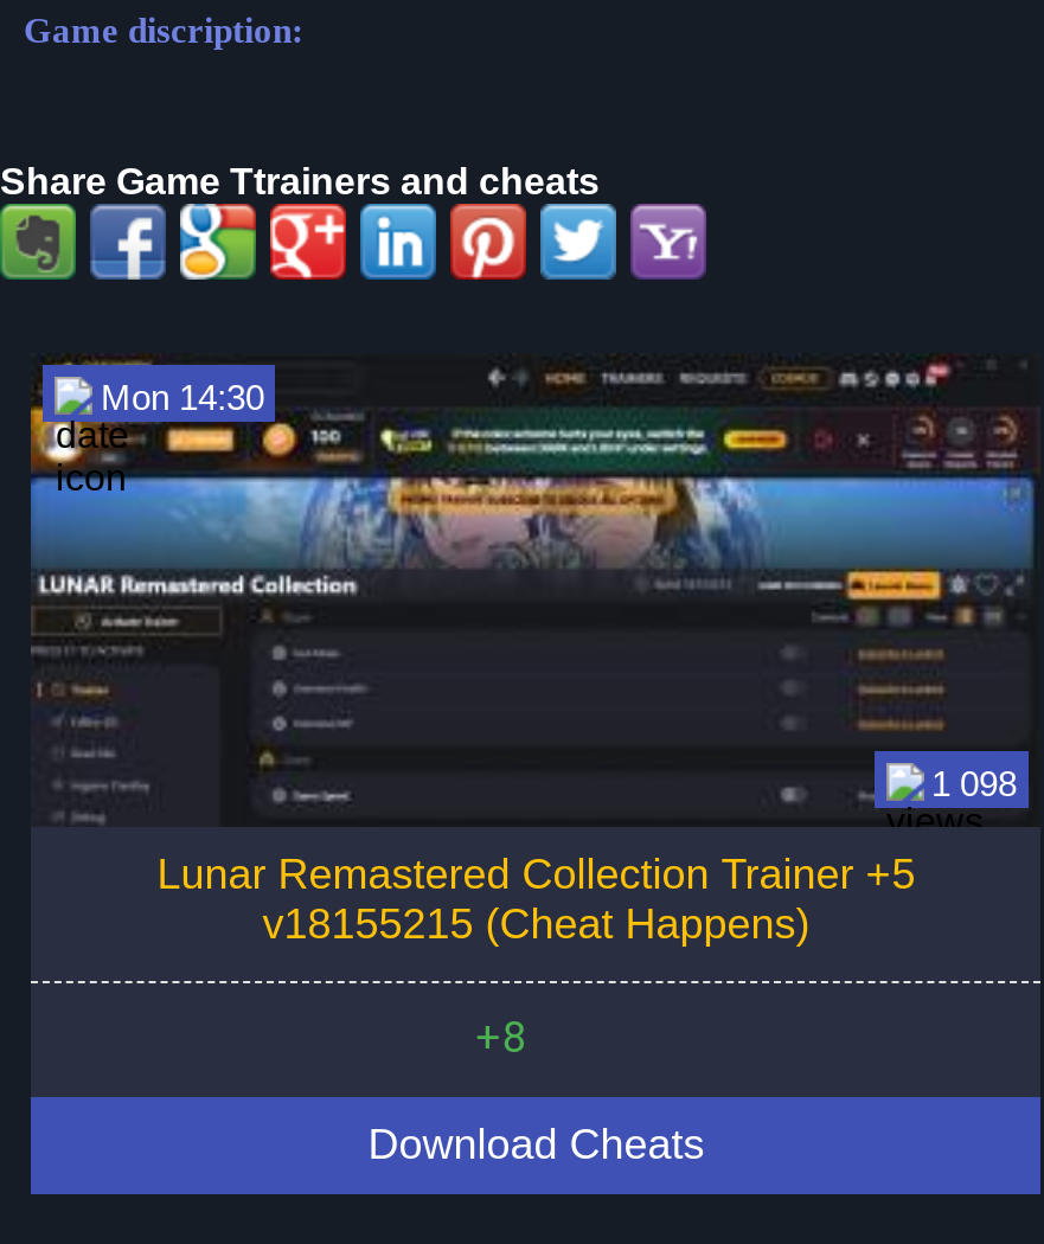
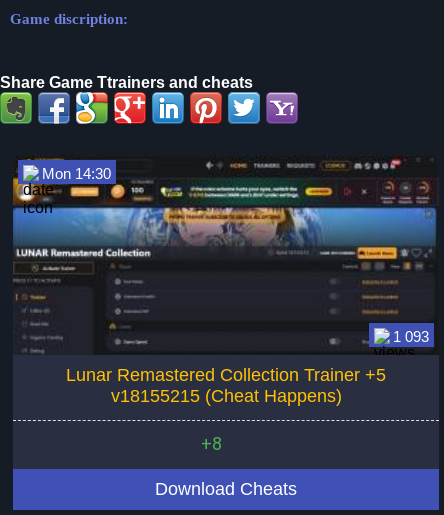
- 1 098
+ 1 093
